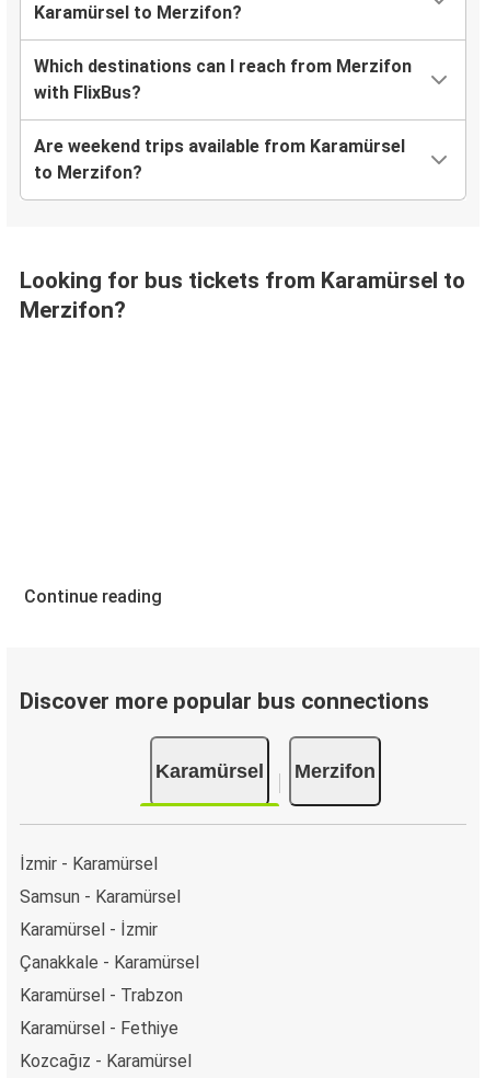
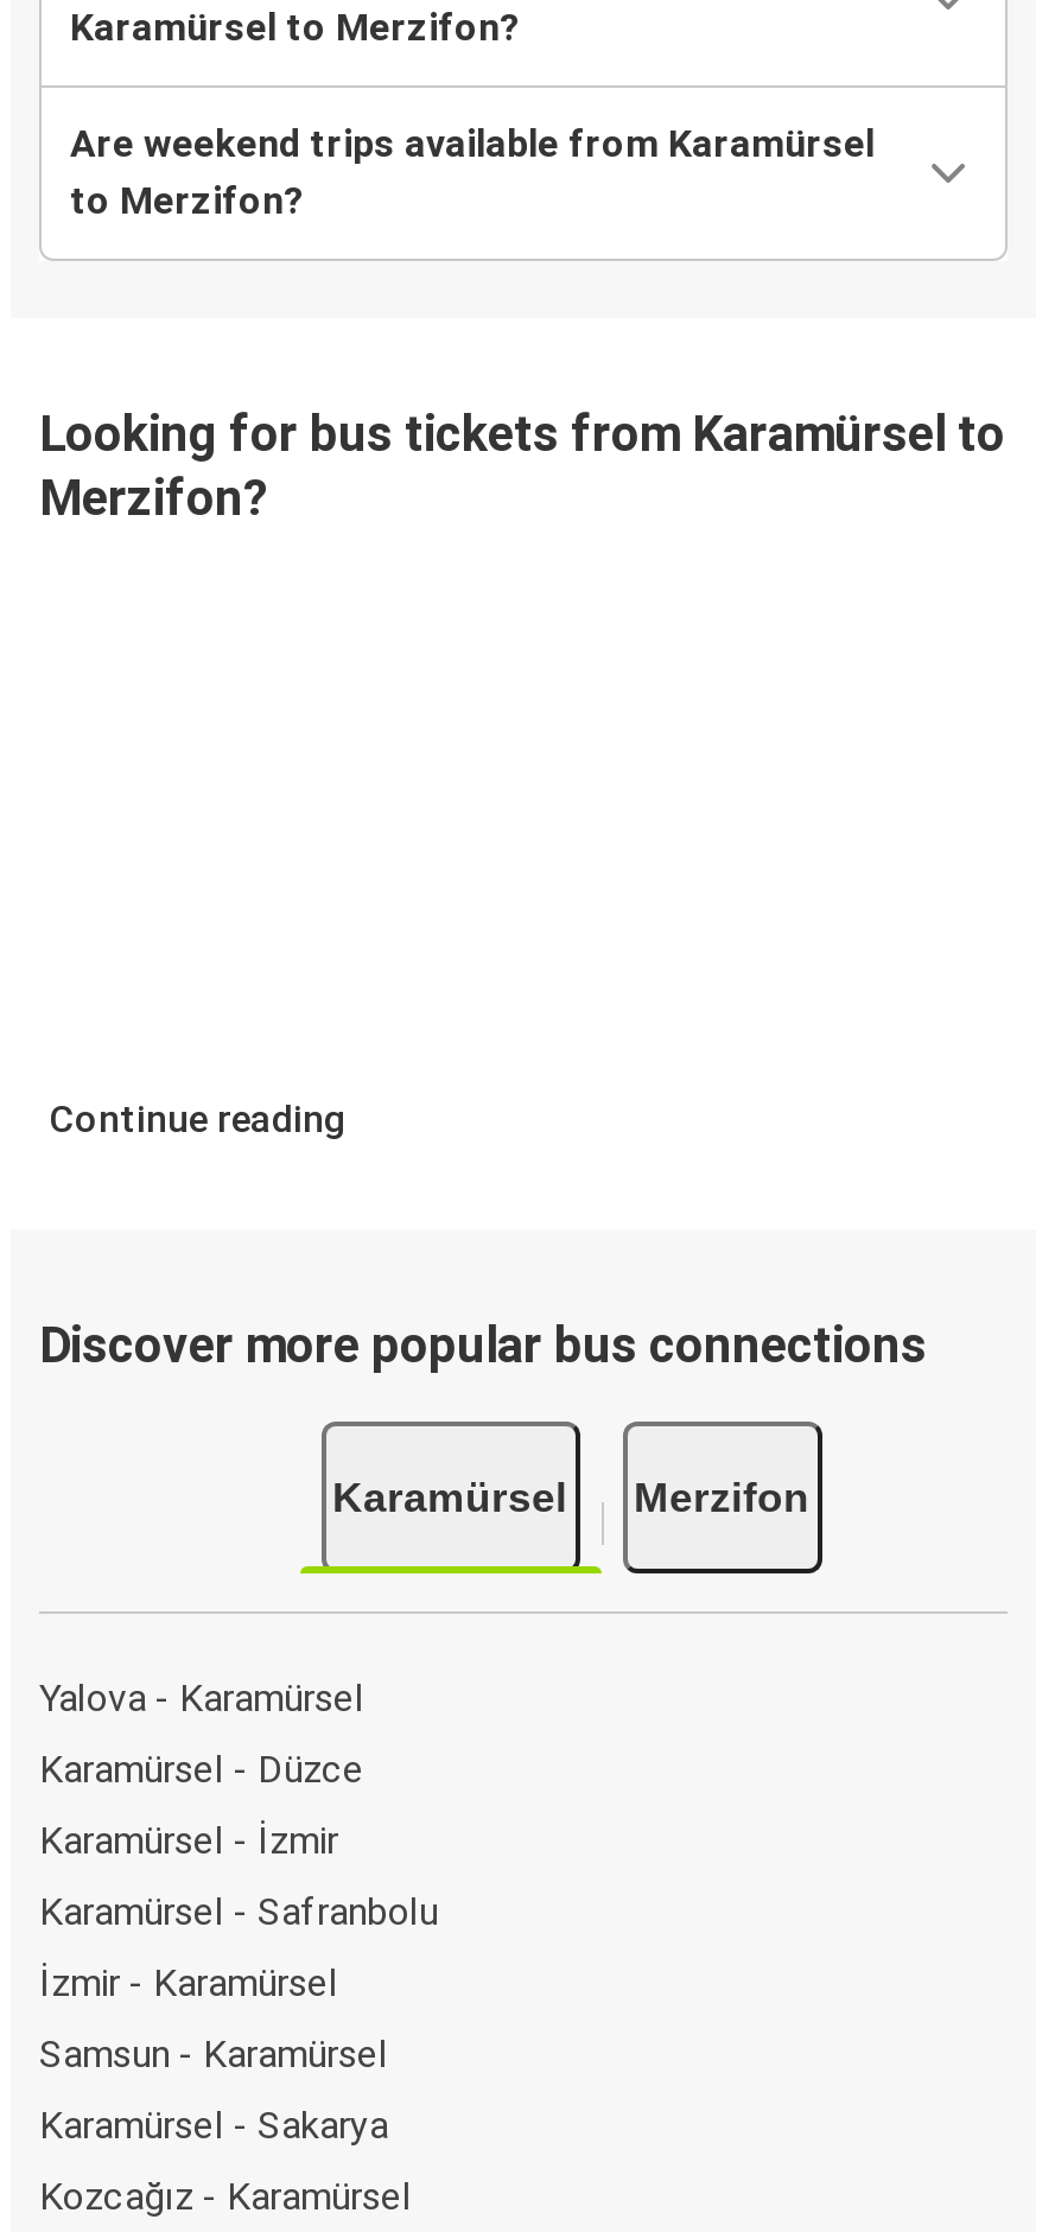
- Which destinations can I reach from Merzifon
- with FlixBus?

moved up: Are weekend trips available from Karamürsel | to Merzifon? | Looking for bus tickets from Karamürsel to | Merzifon? | Continue reading | Discover more popular bus connections | Karamürsel | Merzifon

+ Yalova - Karamürsel
+ Karamürsel - Düzce
+ Karamürsel - Safranbolu

moved down: İzmir - Karamürsel | Samsun - Karamürsel

moved up: Karamürsel - İzmir

- Çanakkale - Karamürsel
- Karamürsel - Trabzon
- Karamürsel - Fethiye
+ Karamürsel - Sakarya
